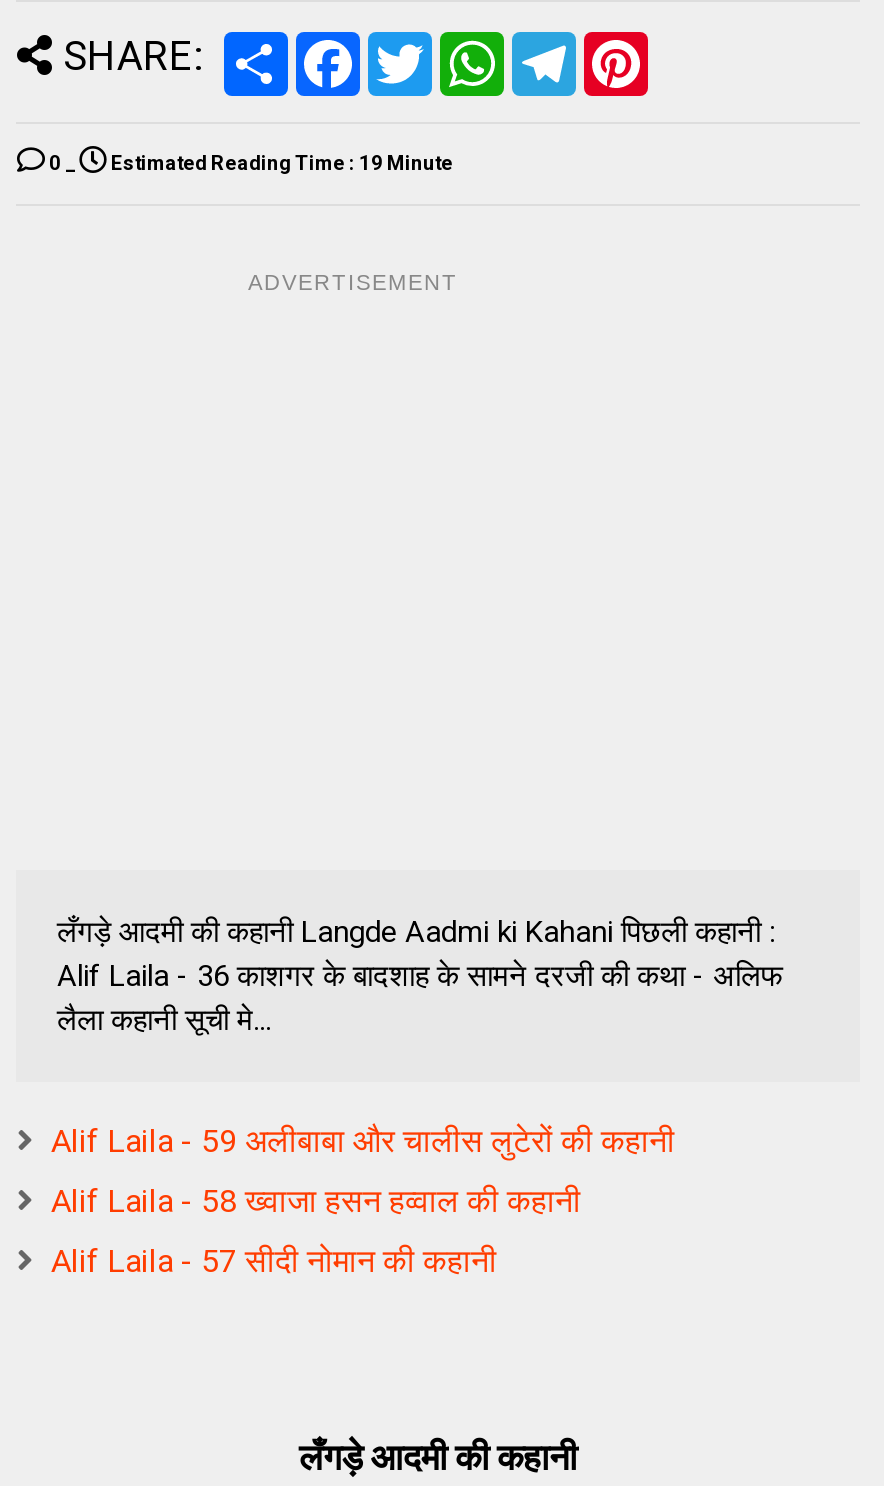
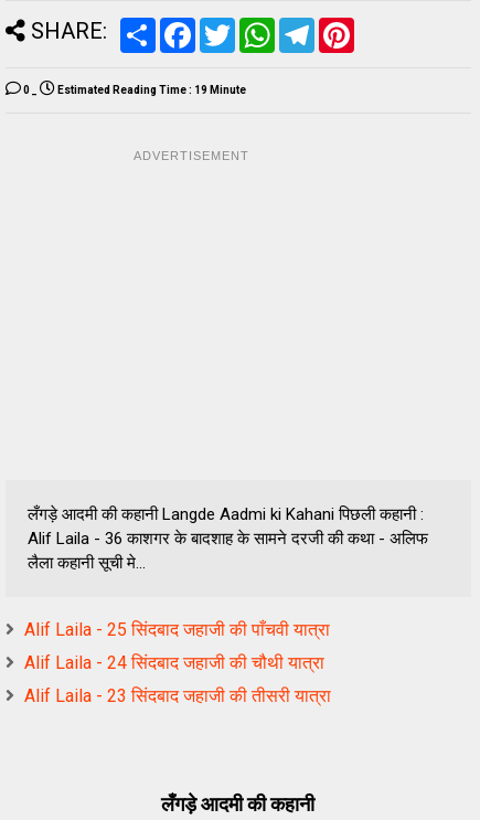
- Alif Laila - 59 अलीबाबा और चालीस लुटेरों की कहानी
+ Alif Laila - 25 सिंदबाद जहाजी की पाँचवी यात्रा

- Alif Laila - 58 ख्वाजा हसन हव्वाल की कहानी
+ Alif Laila - 24 सिंदबाद जहाजी की चौथी यात्रा

- Alif Laila - 57 सीदी नोमान की कहानी
+ Alif Laila - 23 सिंदबाद जहाजी की तीसरी यात्रा
